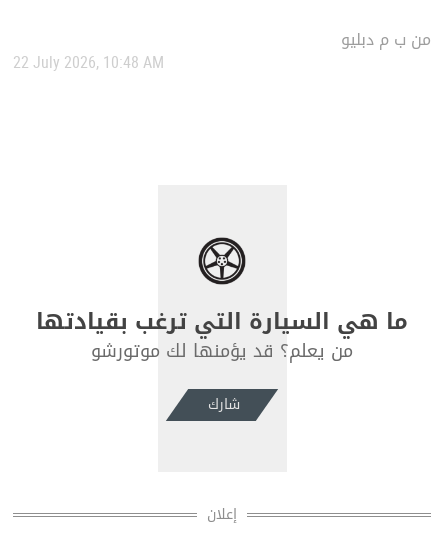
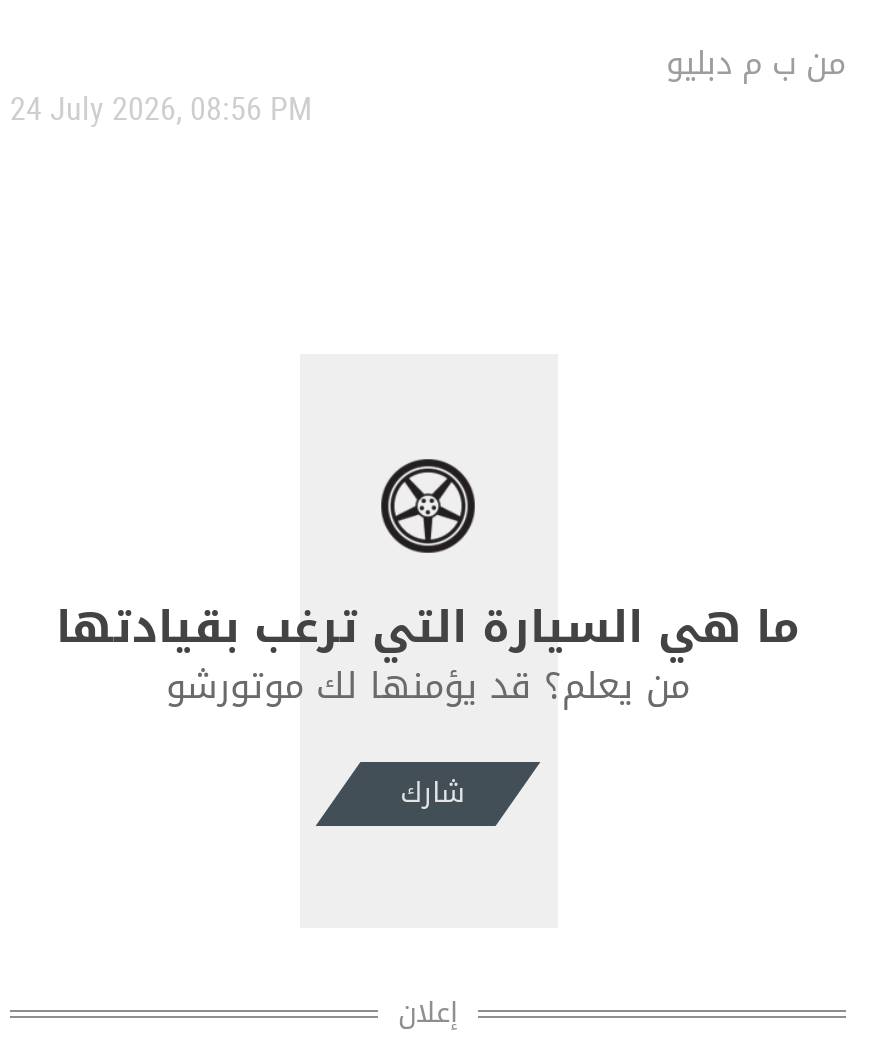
- 22 July 2026, 10:48 AM
+ 24 July 2026, 08:56 PM
